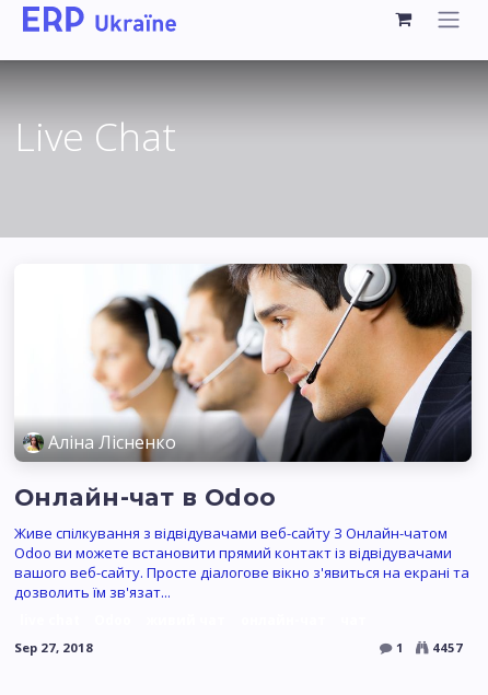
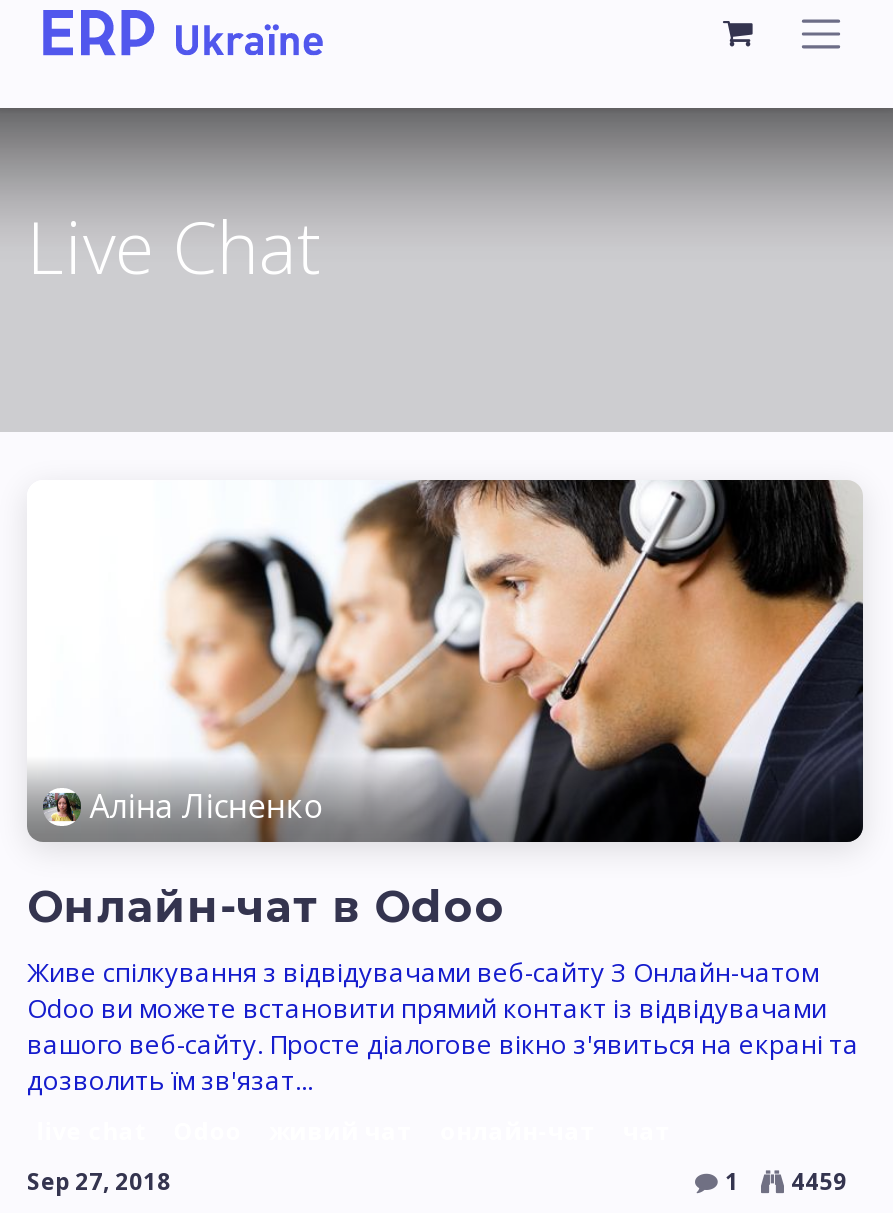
- 1 4457
+ 1 4459
